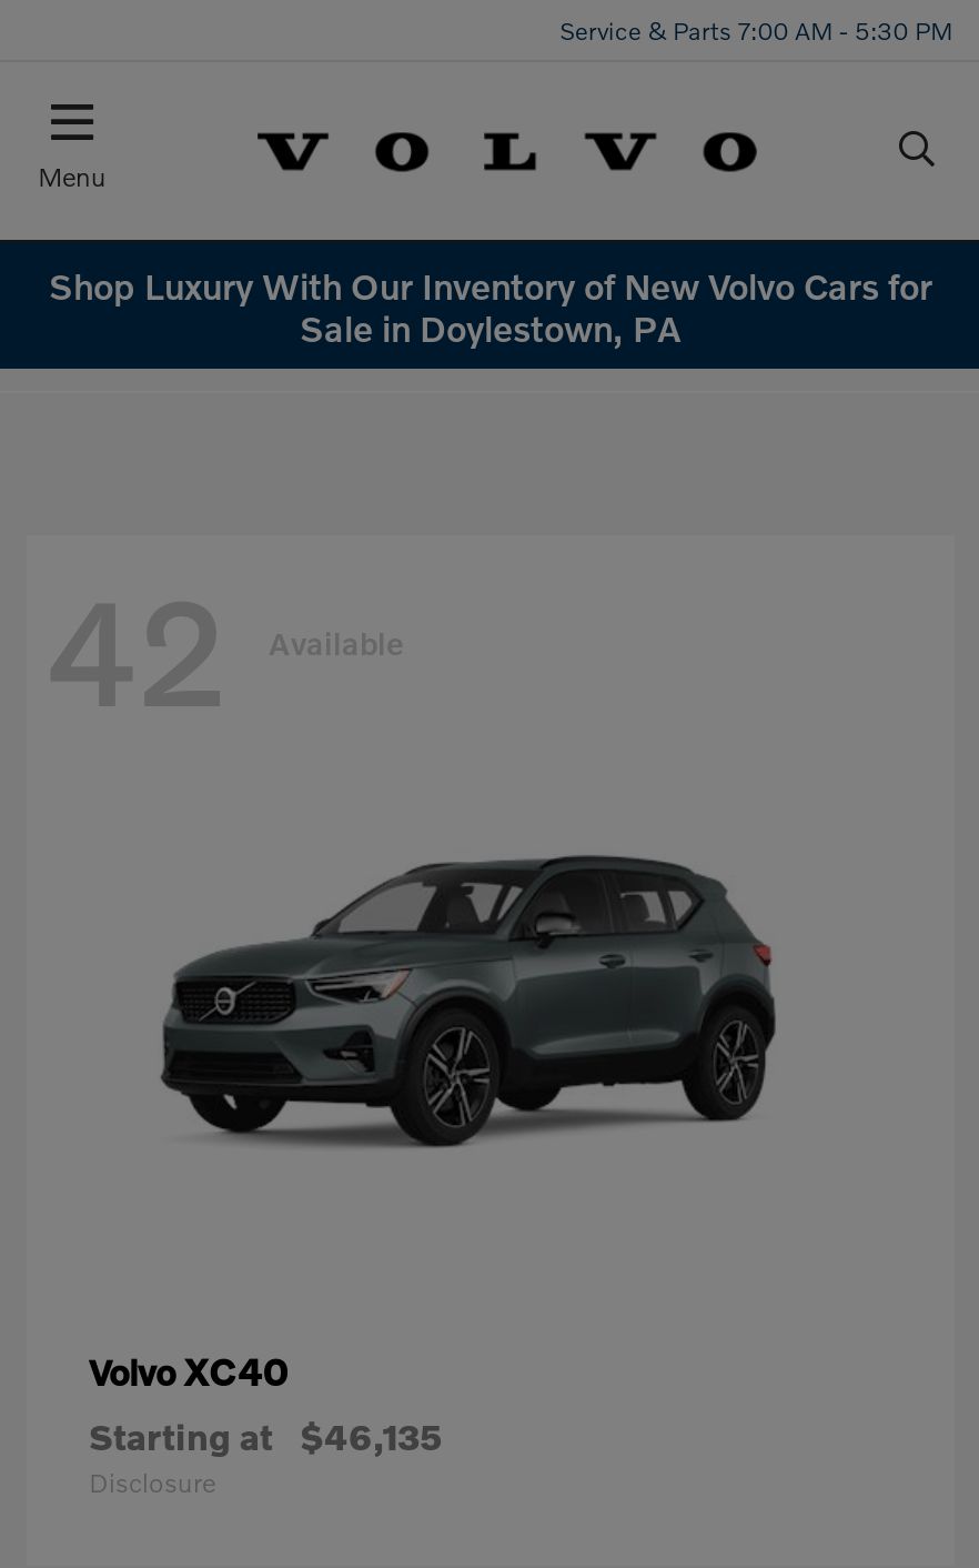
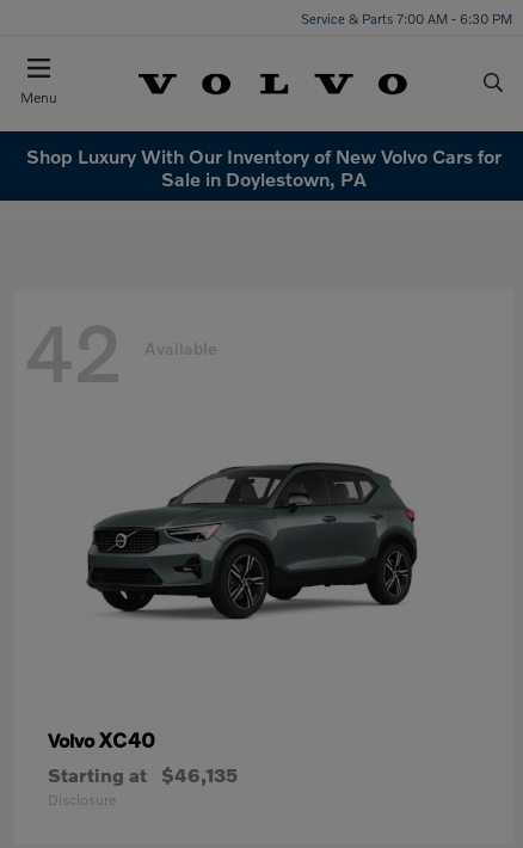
- Service & Parts 7:00 AM - 5:30 PM
+ Service & Parts 7:00 AM - 6:30 PM
